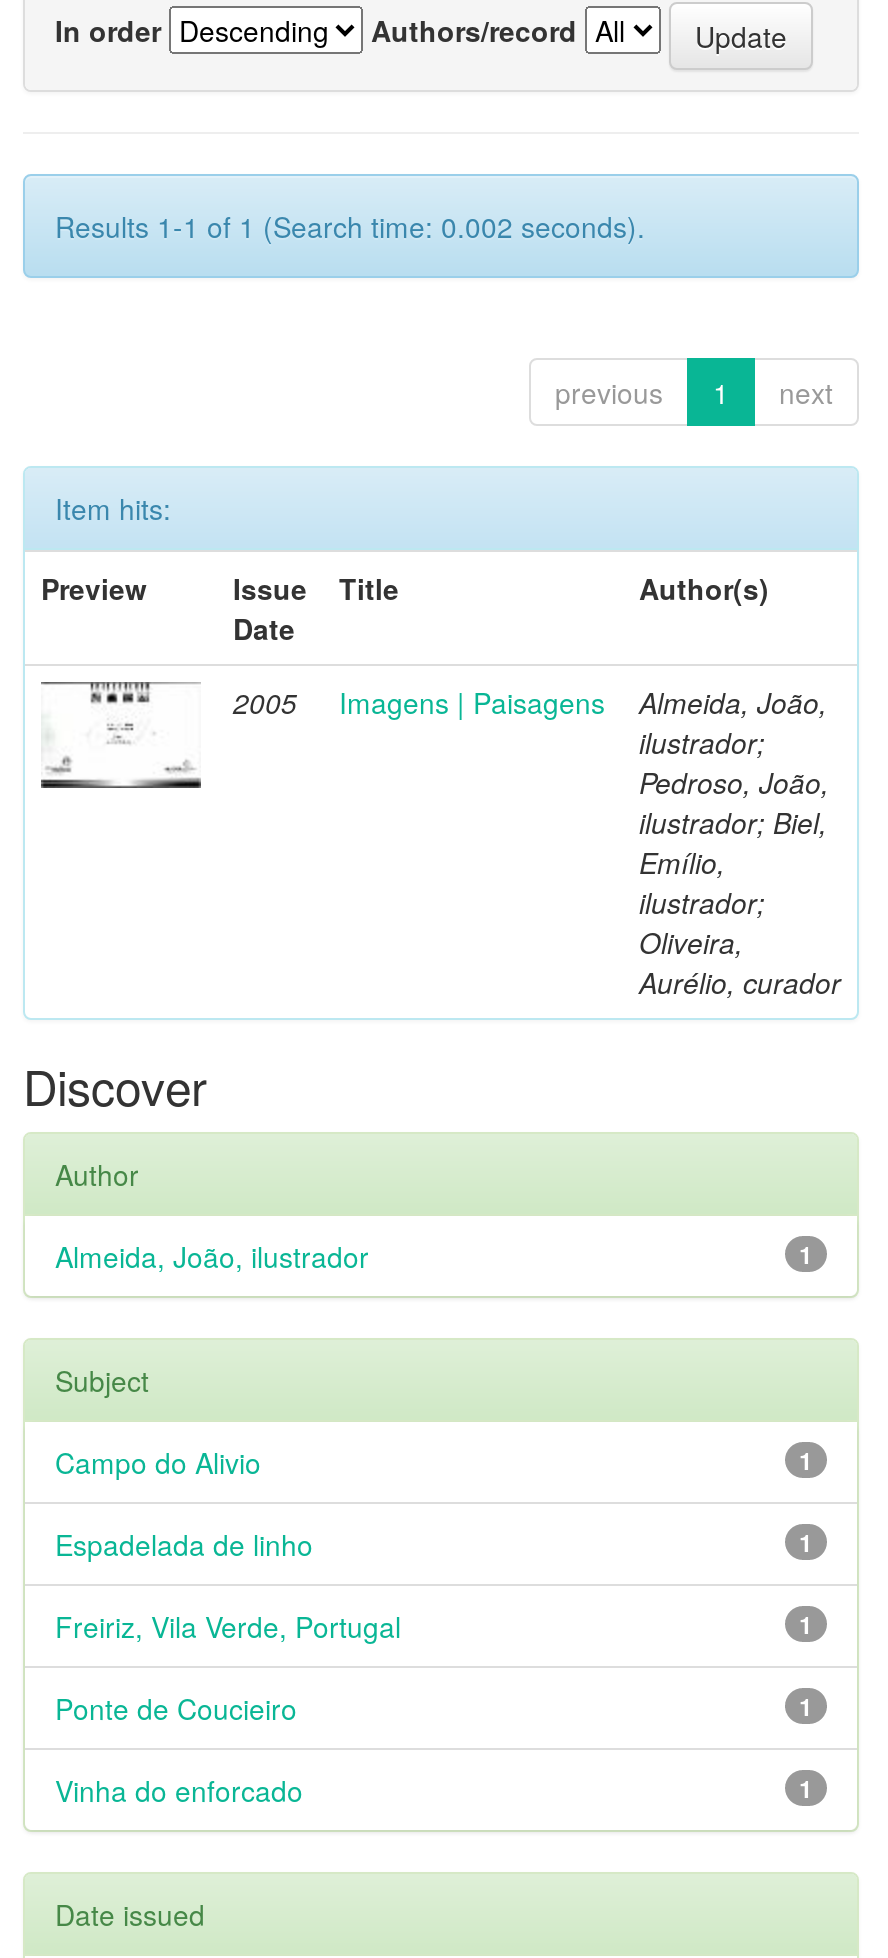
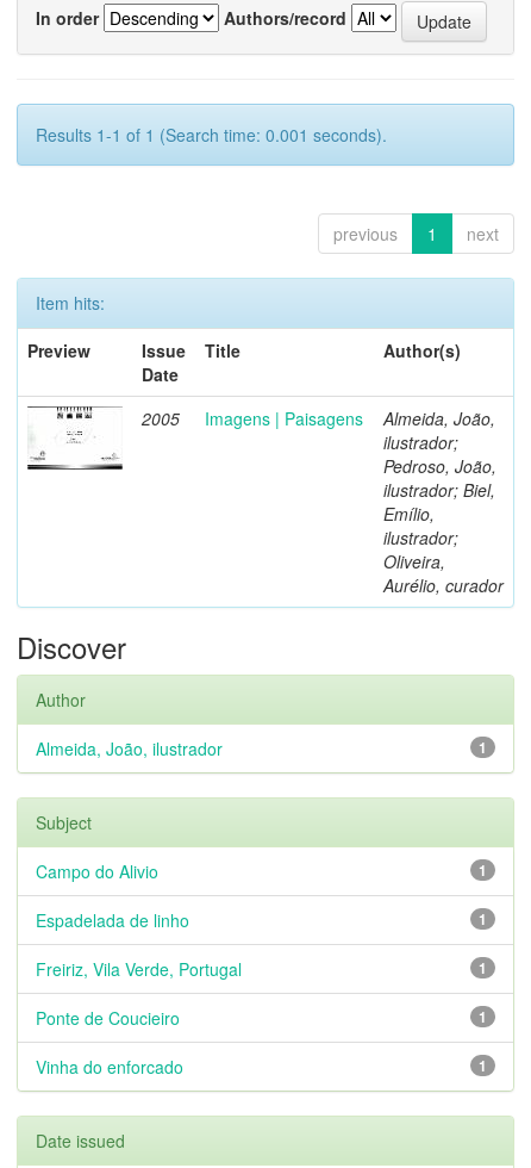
- Results 1-1 of 1 (Search time: 0.002 seconds).
+ Results 1-1 of 1 (Search time: 0.001 seconds).
